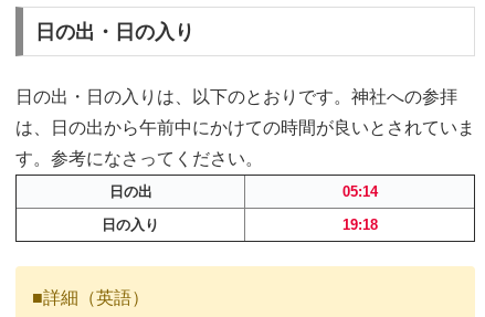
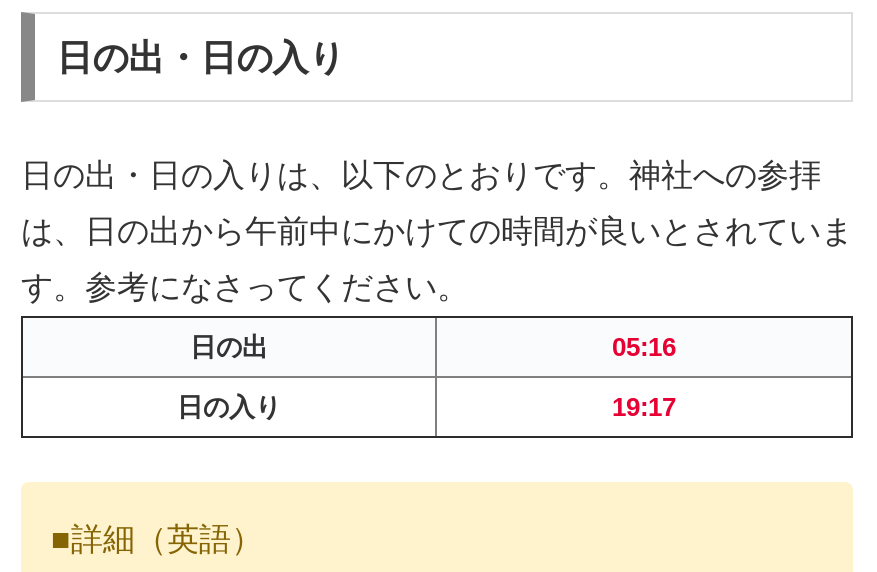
- 05:14
+ 05:16

- 19:18
+ 19:17
